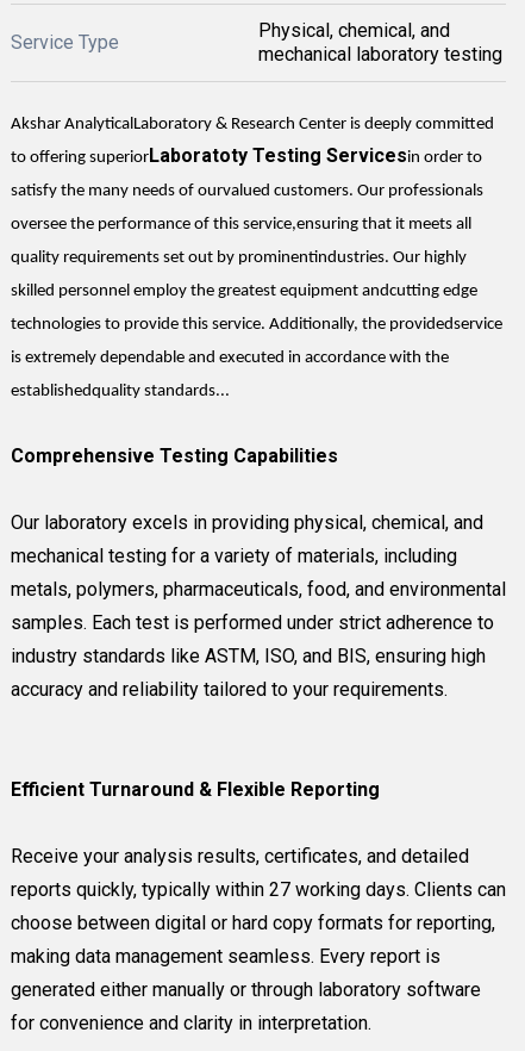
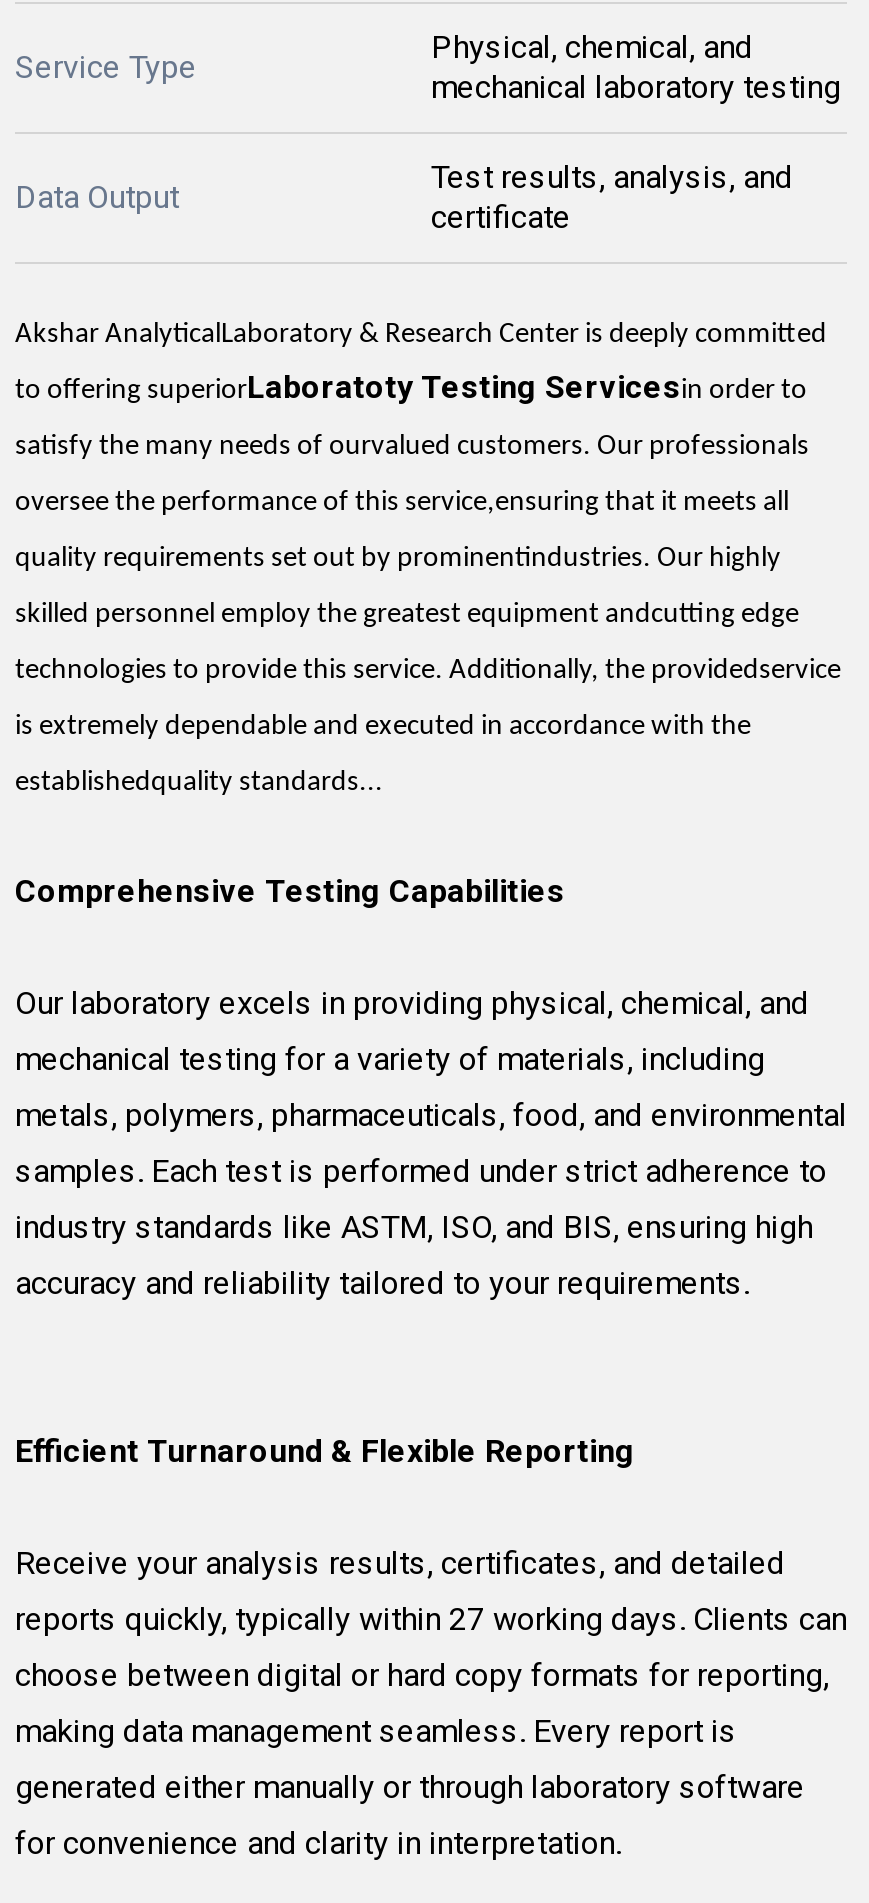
+ Data Output

+ Test results, analysis, and
+ certificate
